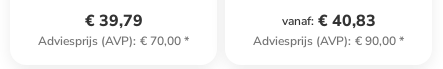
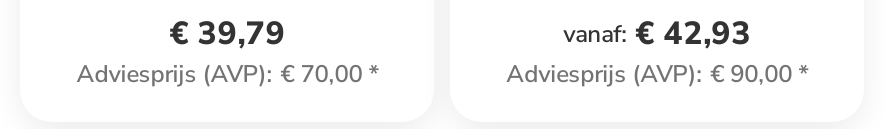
- vanaf: € 40,83
+ vanaf: € 42,93
